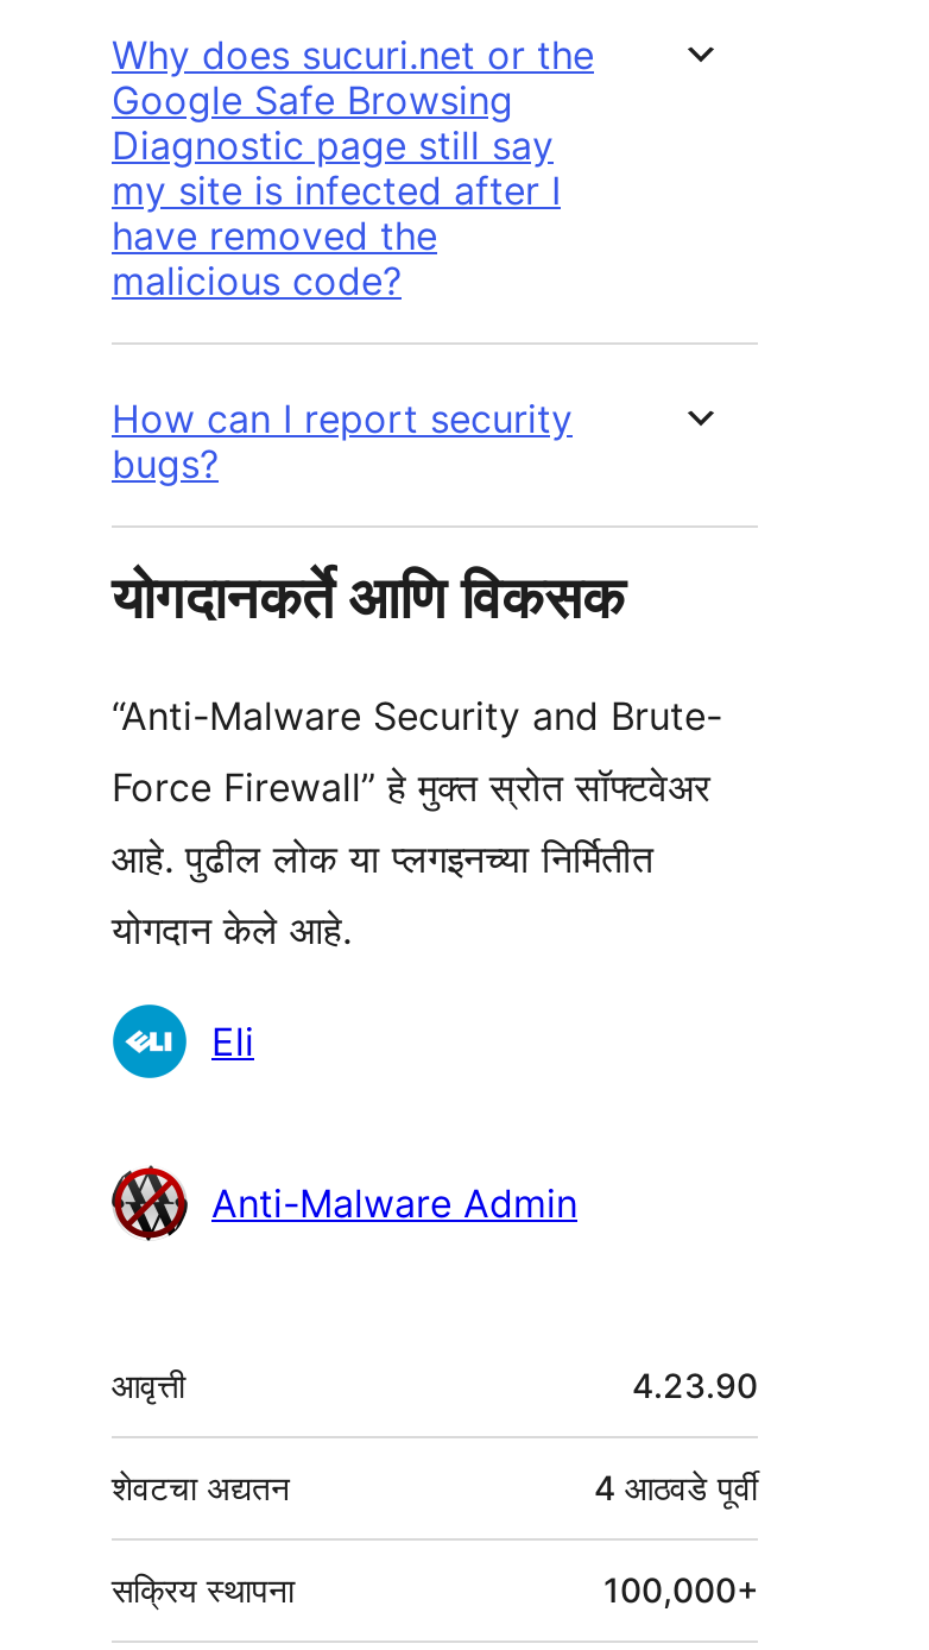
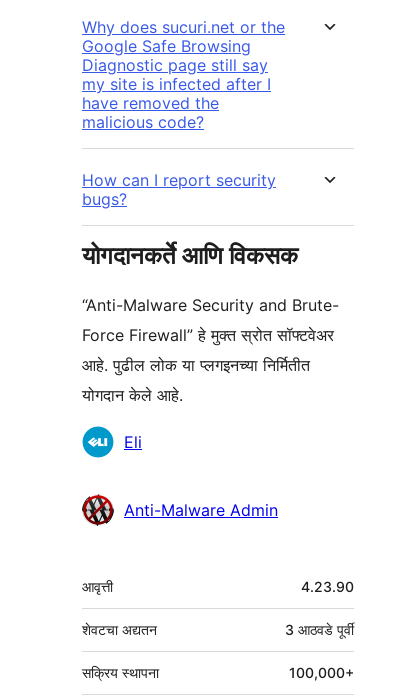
- 4 आठवडे पूर्वी
+ 3 आठवडे पूर्वी
